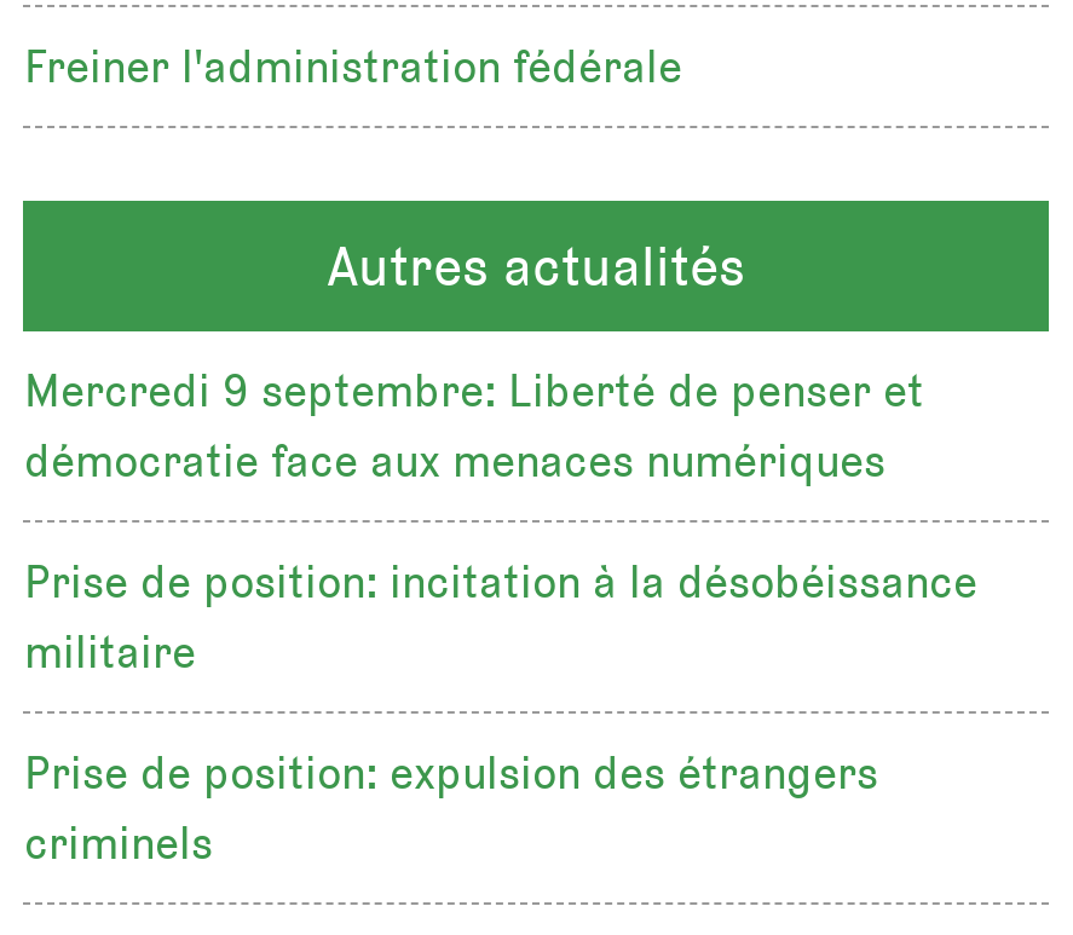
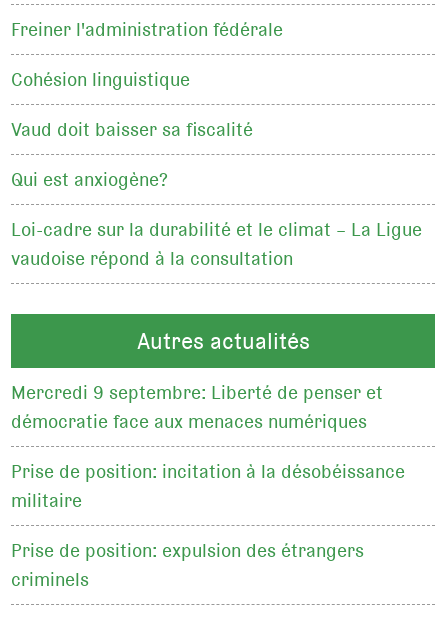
+ Cohésion linguistique
+ Vaud doit baisser sa fiscalité
+ Qui est anxiogène?
+ Loi-cadre sur la durabilité et le climat – La Ligue
+ vaudoise répond à la consultation
